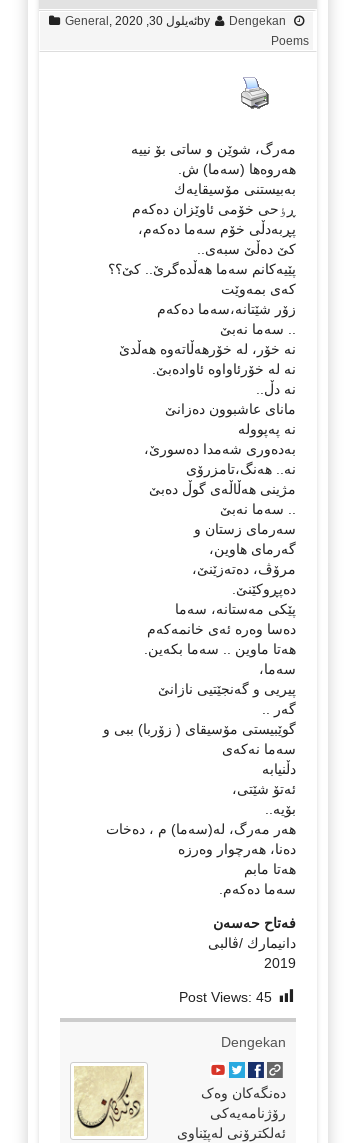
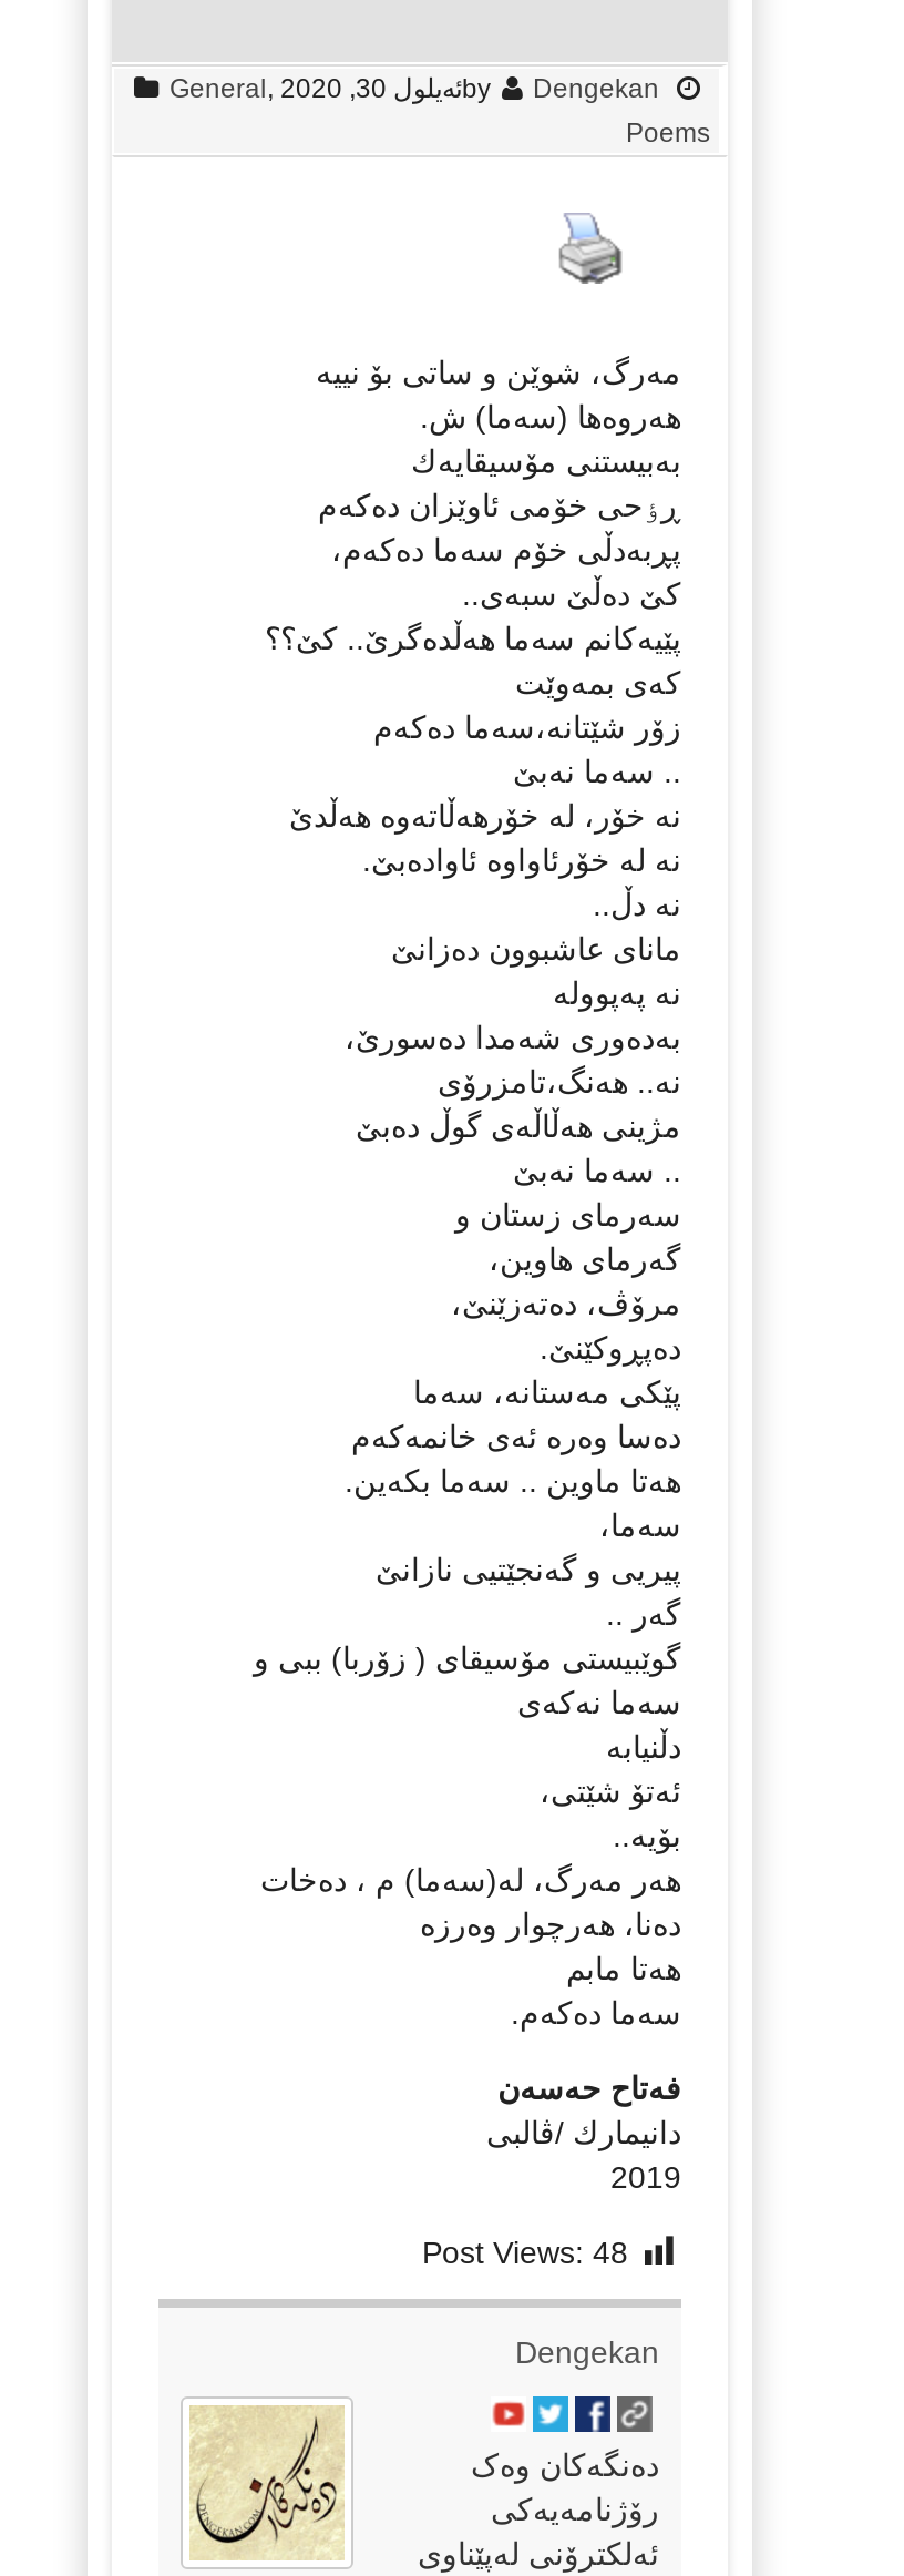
- Post Views: 45
+ Post Views: 48
